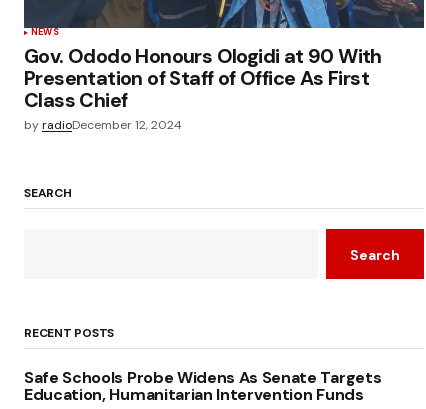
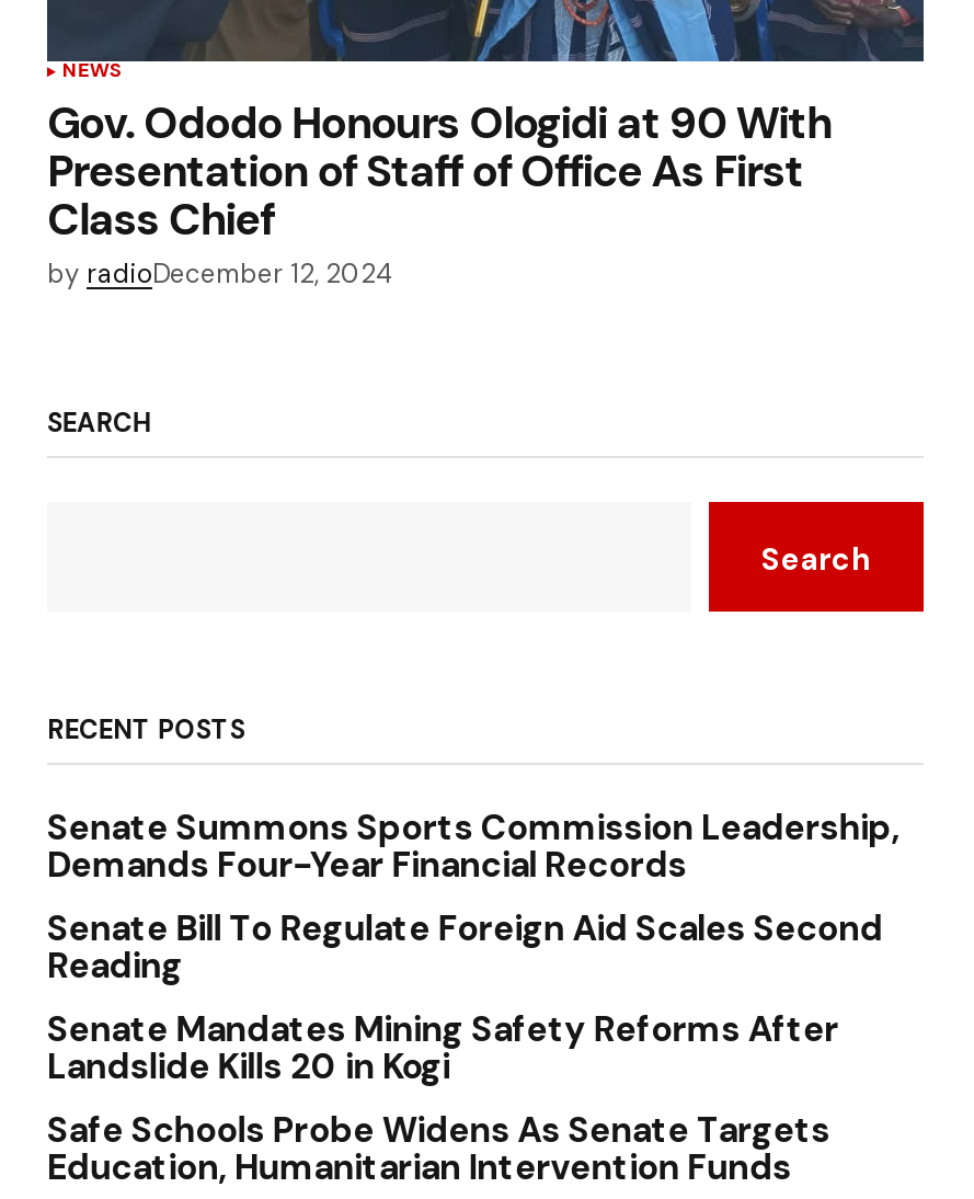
+ Senate Summons Sports Commission Leadership,
+ Demands Four-Year Financial Records
+ Senate Bill To Regulate Foreign Aid Scales Second
+ Reading
+ Senate Mandates Mining Safety Reforms After
+ Landslide Kills 20 in Kogi
